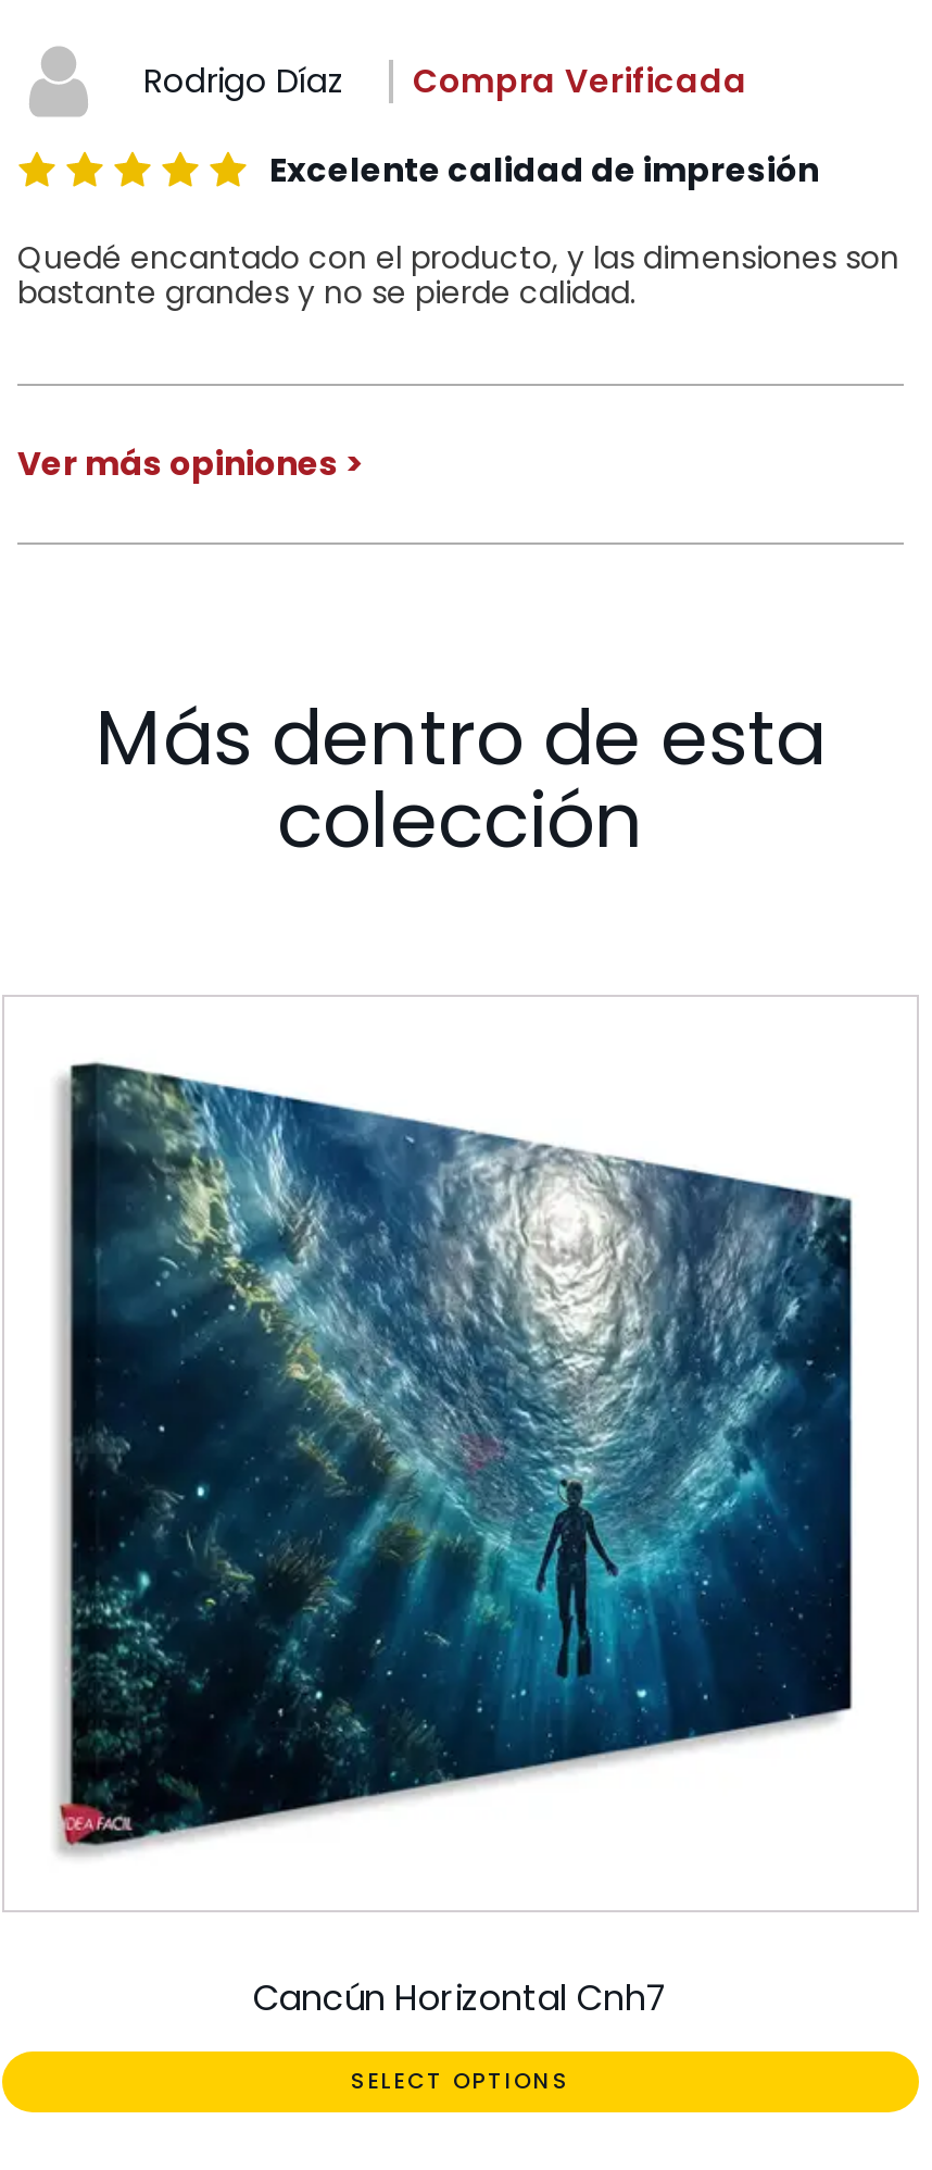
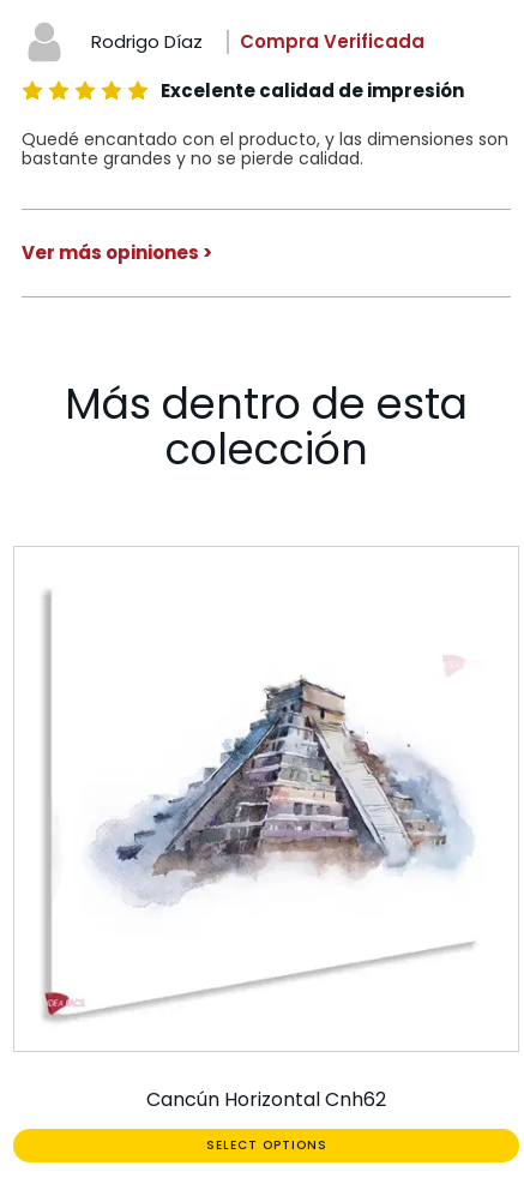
- [image]
+ [image]

- Cancún Horizontal Cnh7
+ Cancún Horizontal Cnh62
